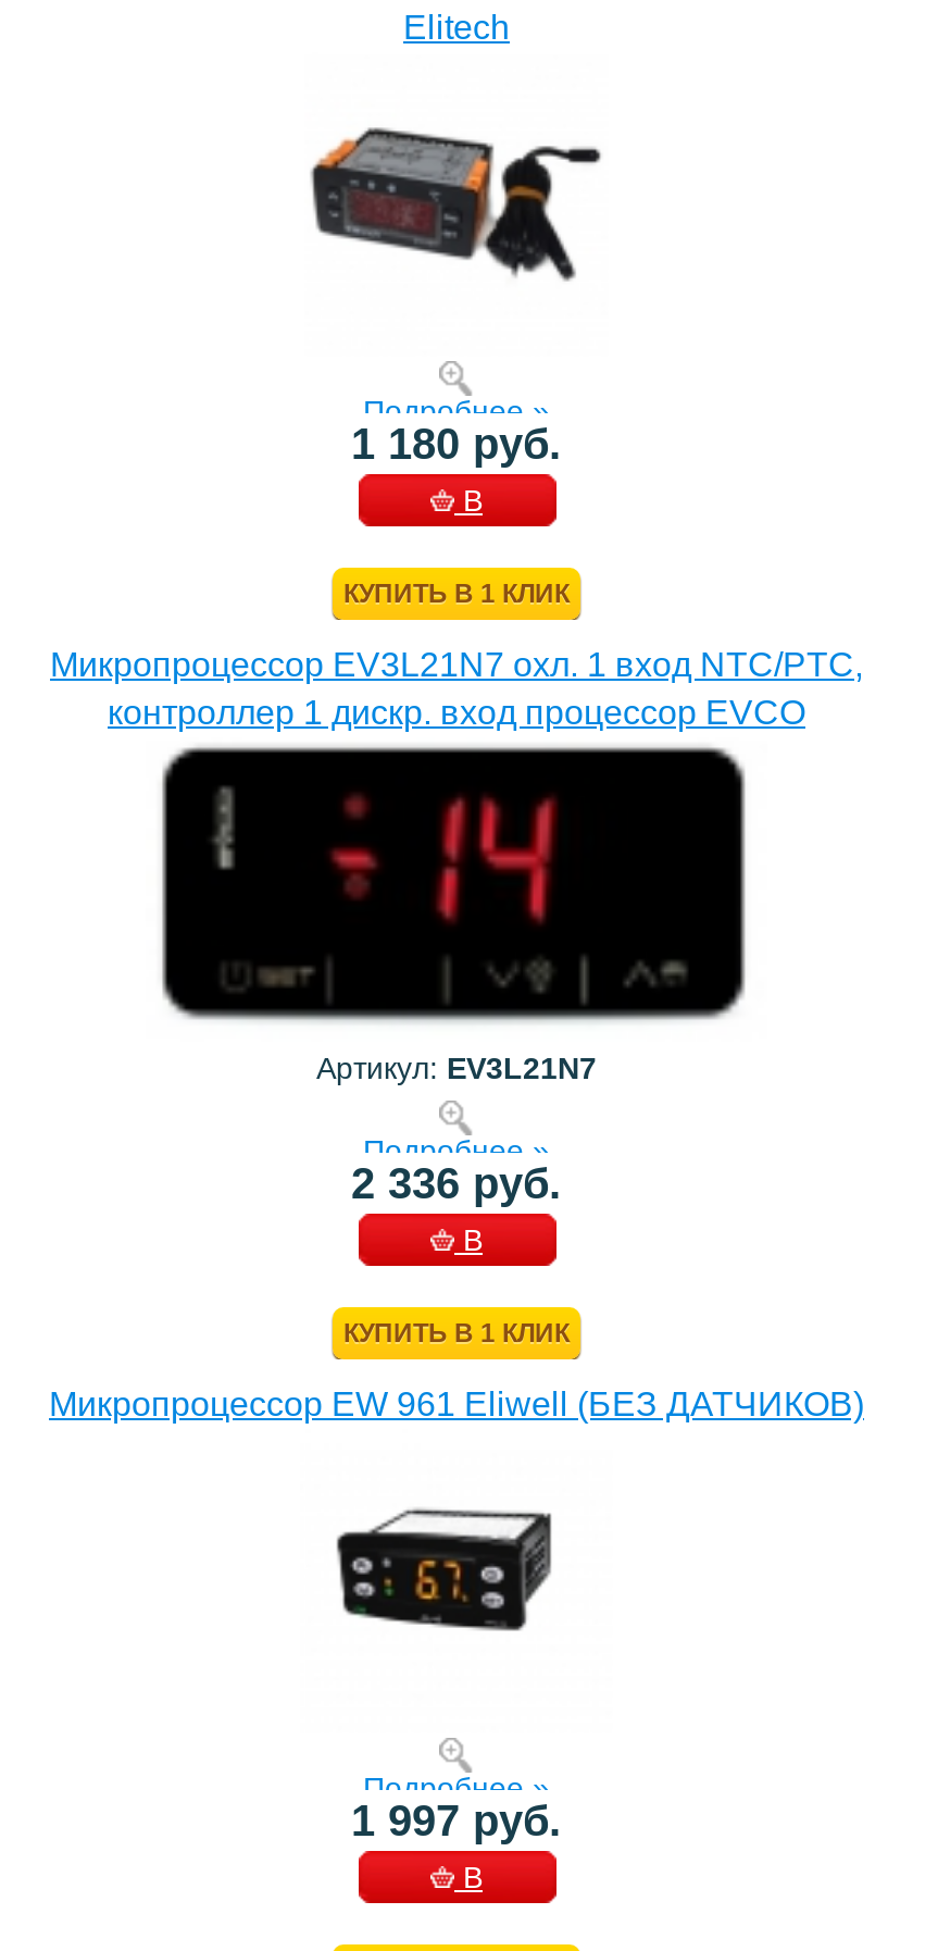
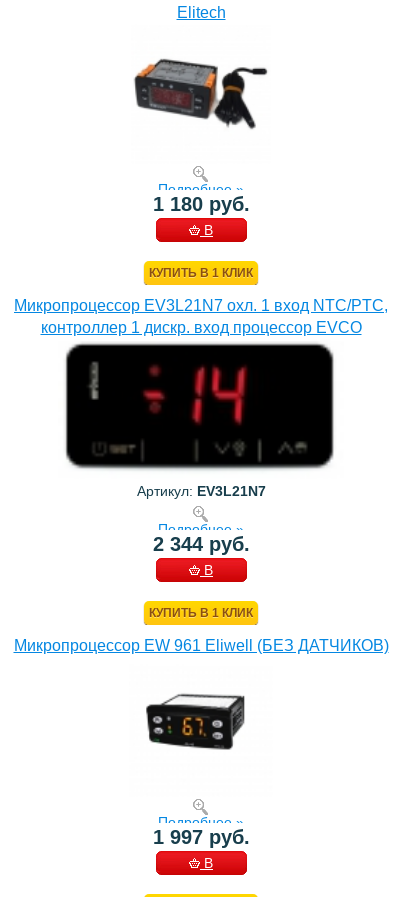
- 2 336 руб.
+ 2 344 руб.
